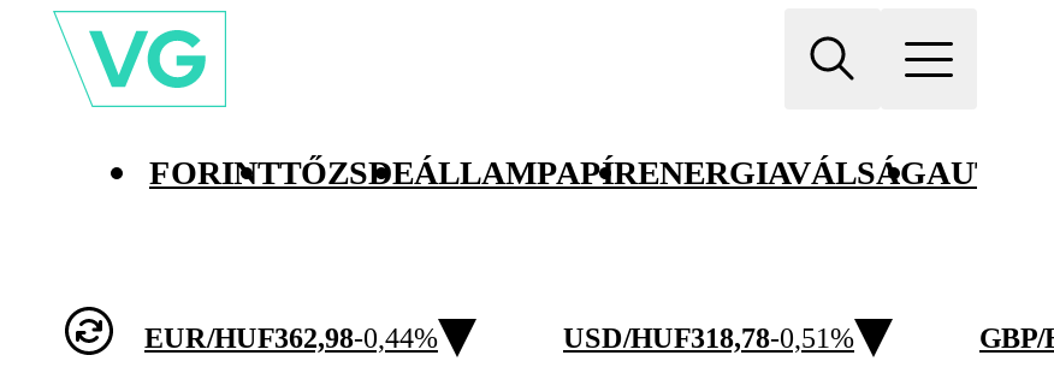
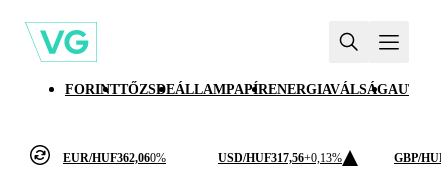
- EUR/HUF362,98-0,44%
+ EUR/HUF362,060%

- USD/HUF318,78-0,51%
+ USD/HUF317,56+0,13%
